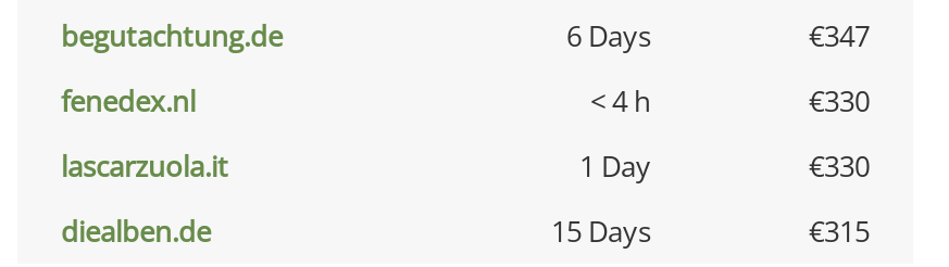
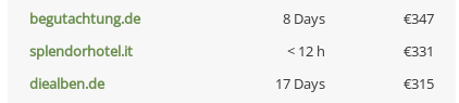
- 6 Days
+ 8 Days

- fenedex.nl
- < 4 h
- €330
- lascarzuola.it
- 1 Day
- €330
+ splendorhotel.it
+ < 12 h
+ €331

- 15 Days
+ 17 Days
